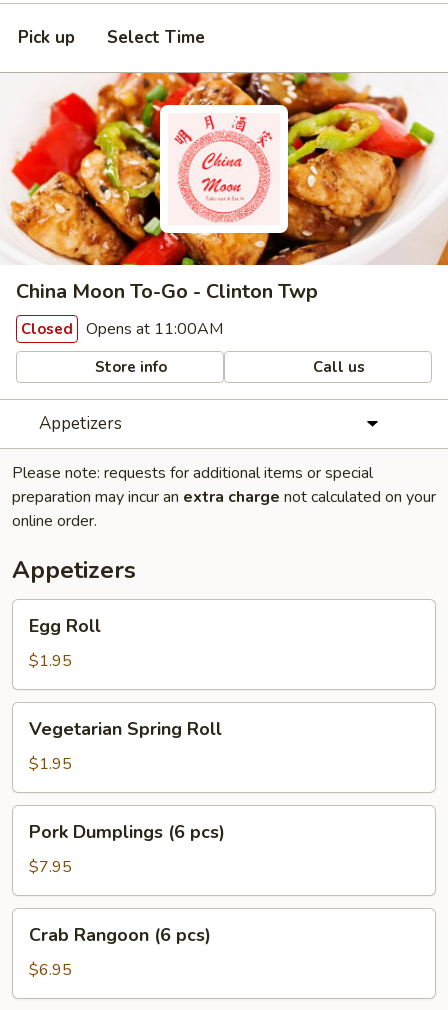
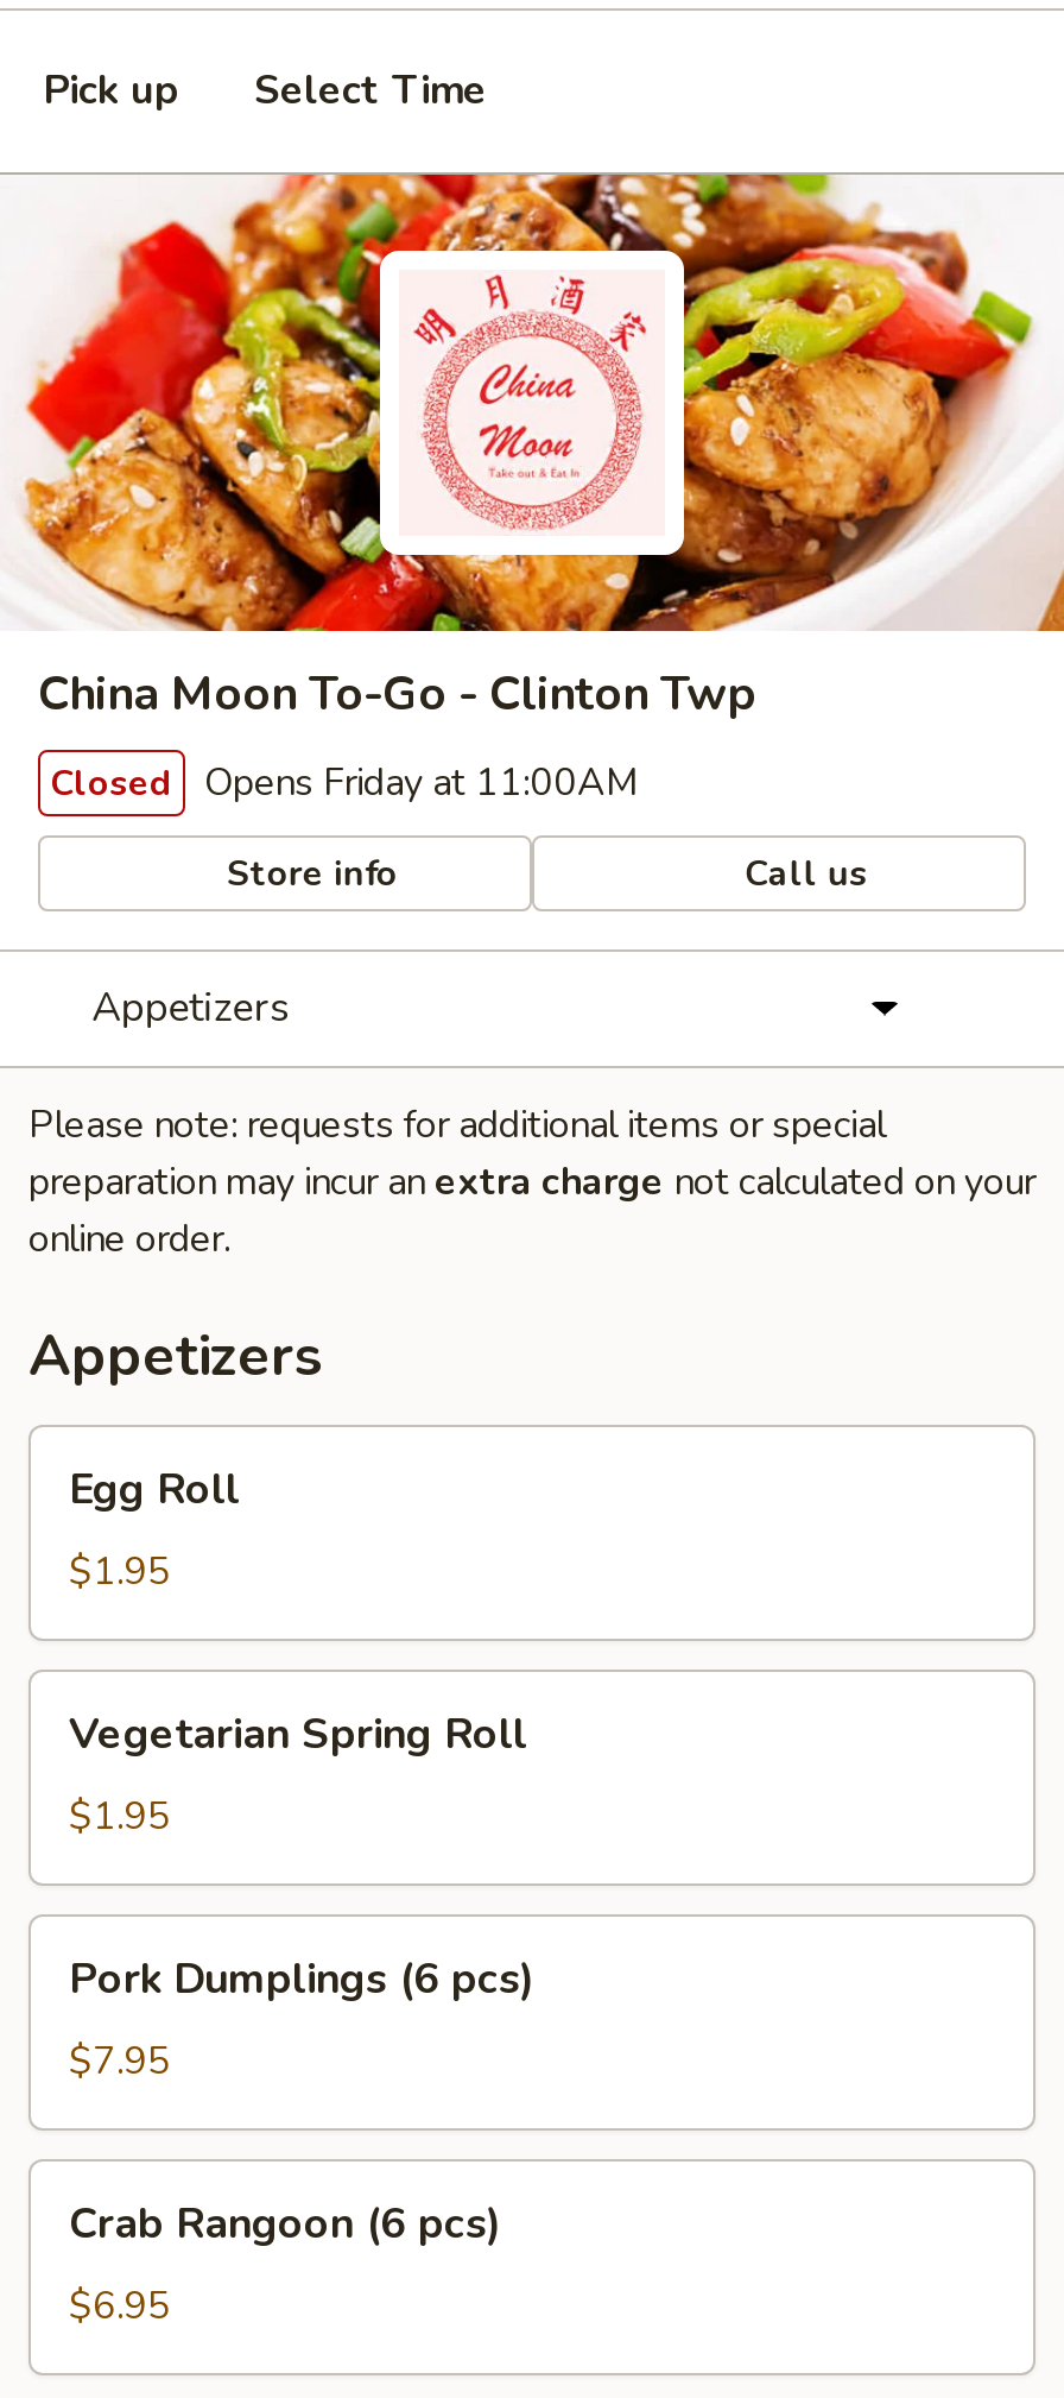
- Closed Opens at 11:00AM
+ Closed Opens Friday at 11:00AM
